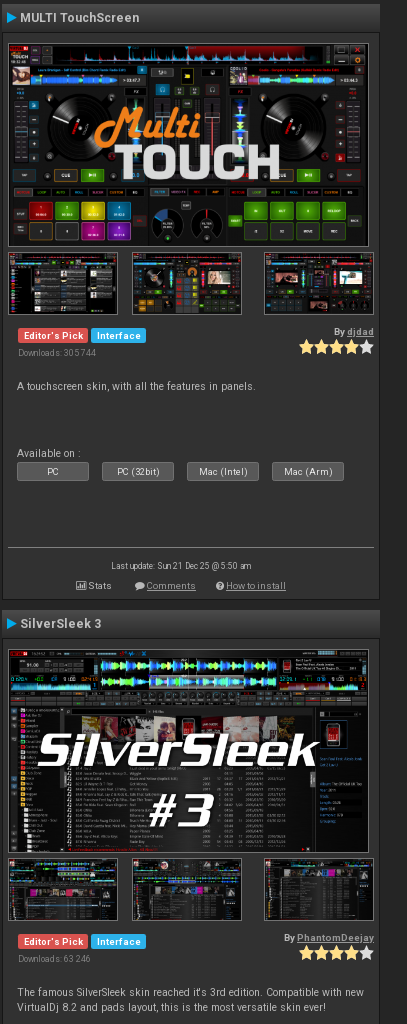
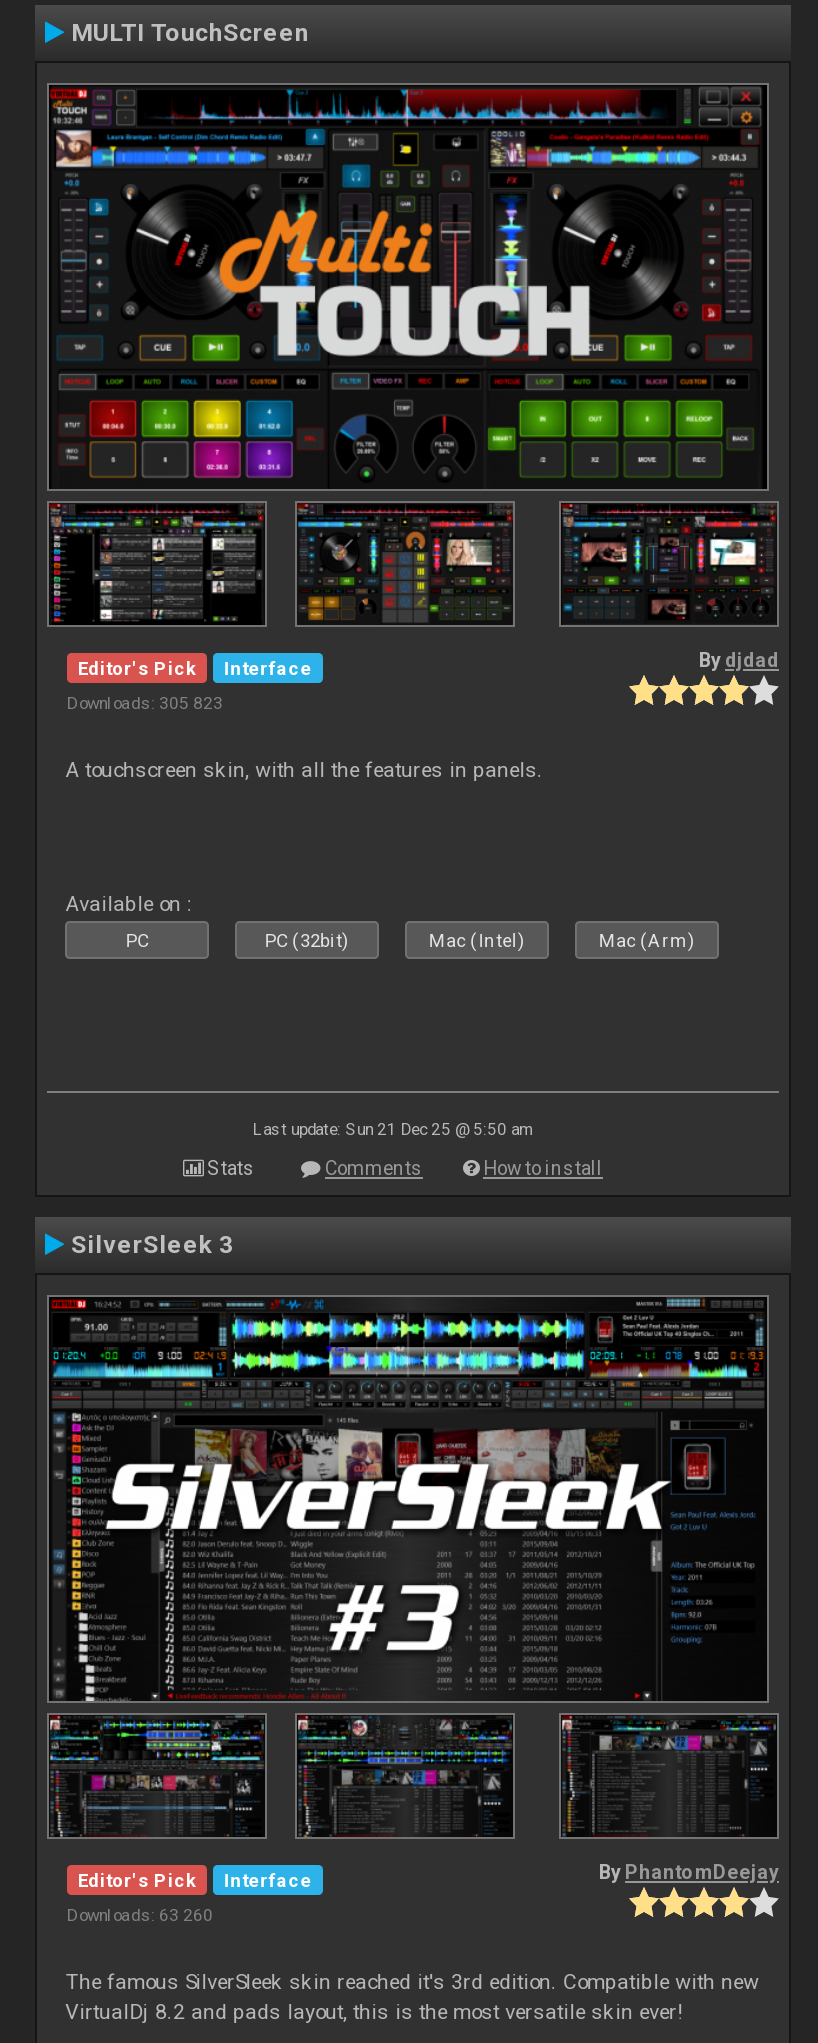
- Downloads: 305 744
+ Downloads: 305 823

- Downloads: 63 246
+ Downloads: 63 260
